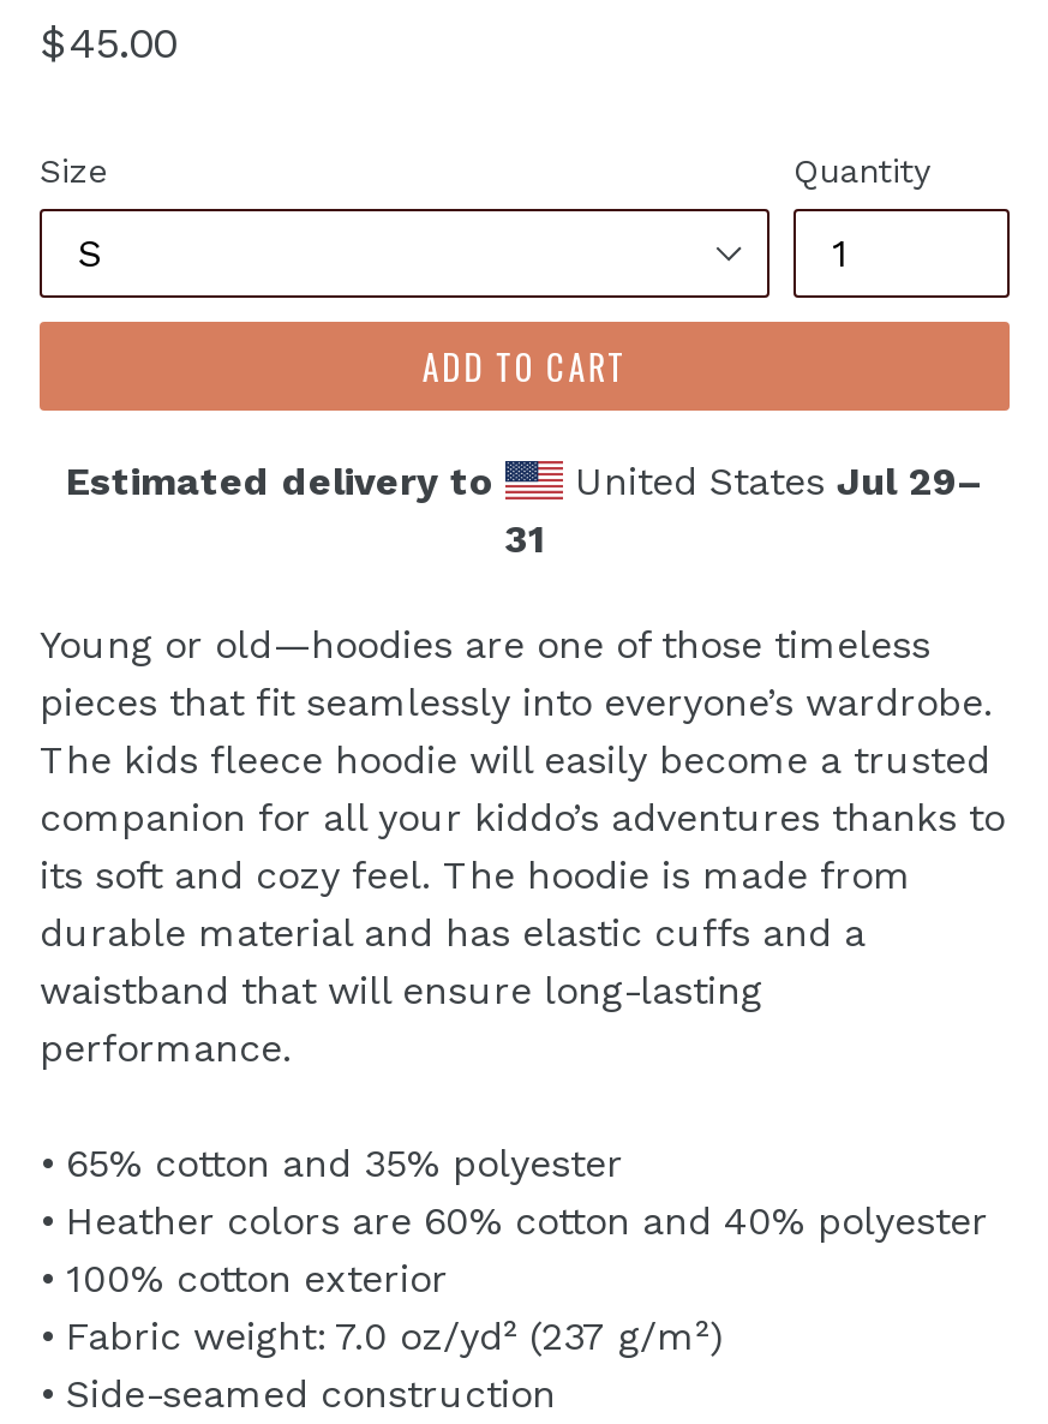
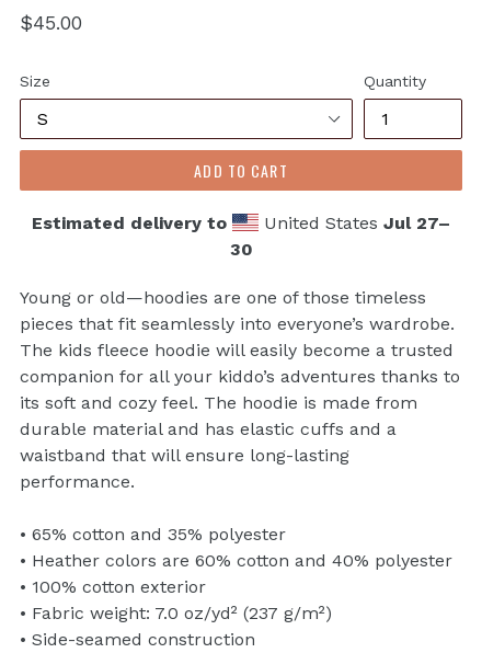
- United States Jul 29–
+ United States Jul 27–

- 31
+ 30
